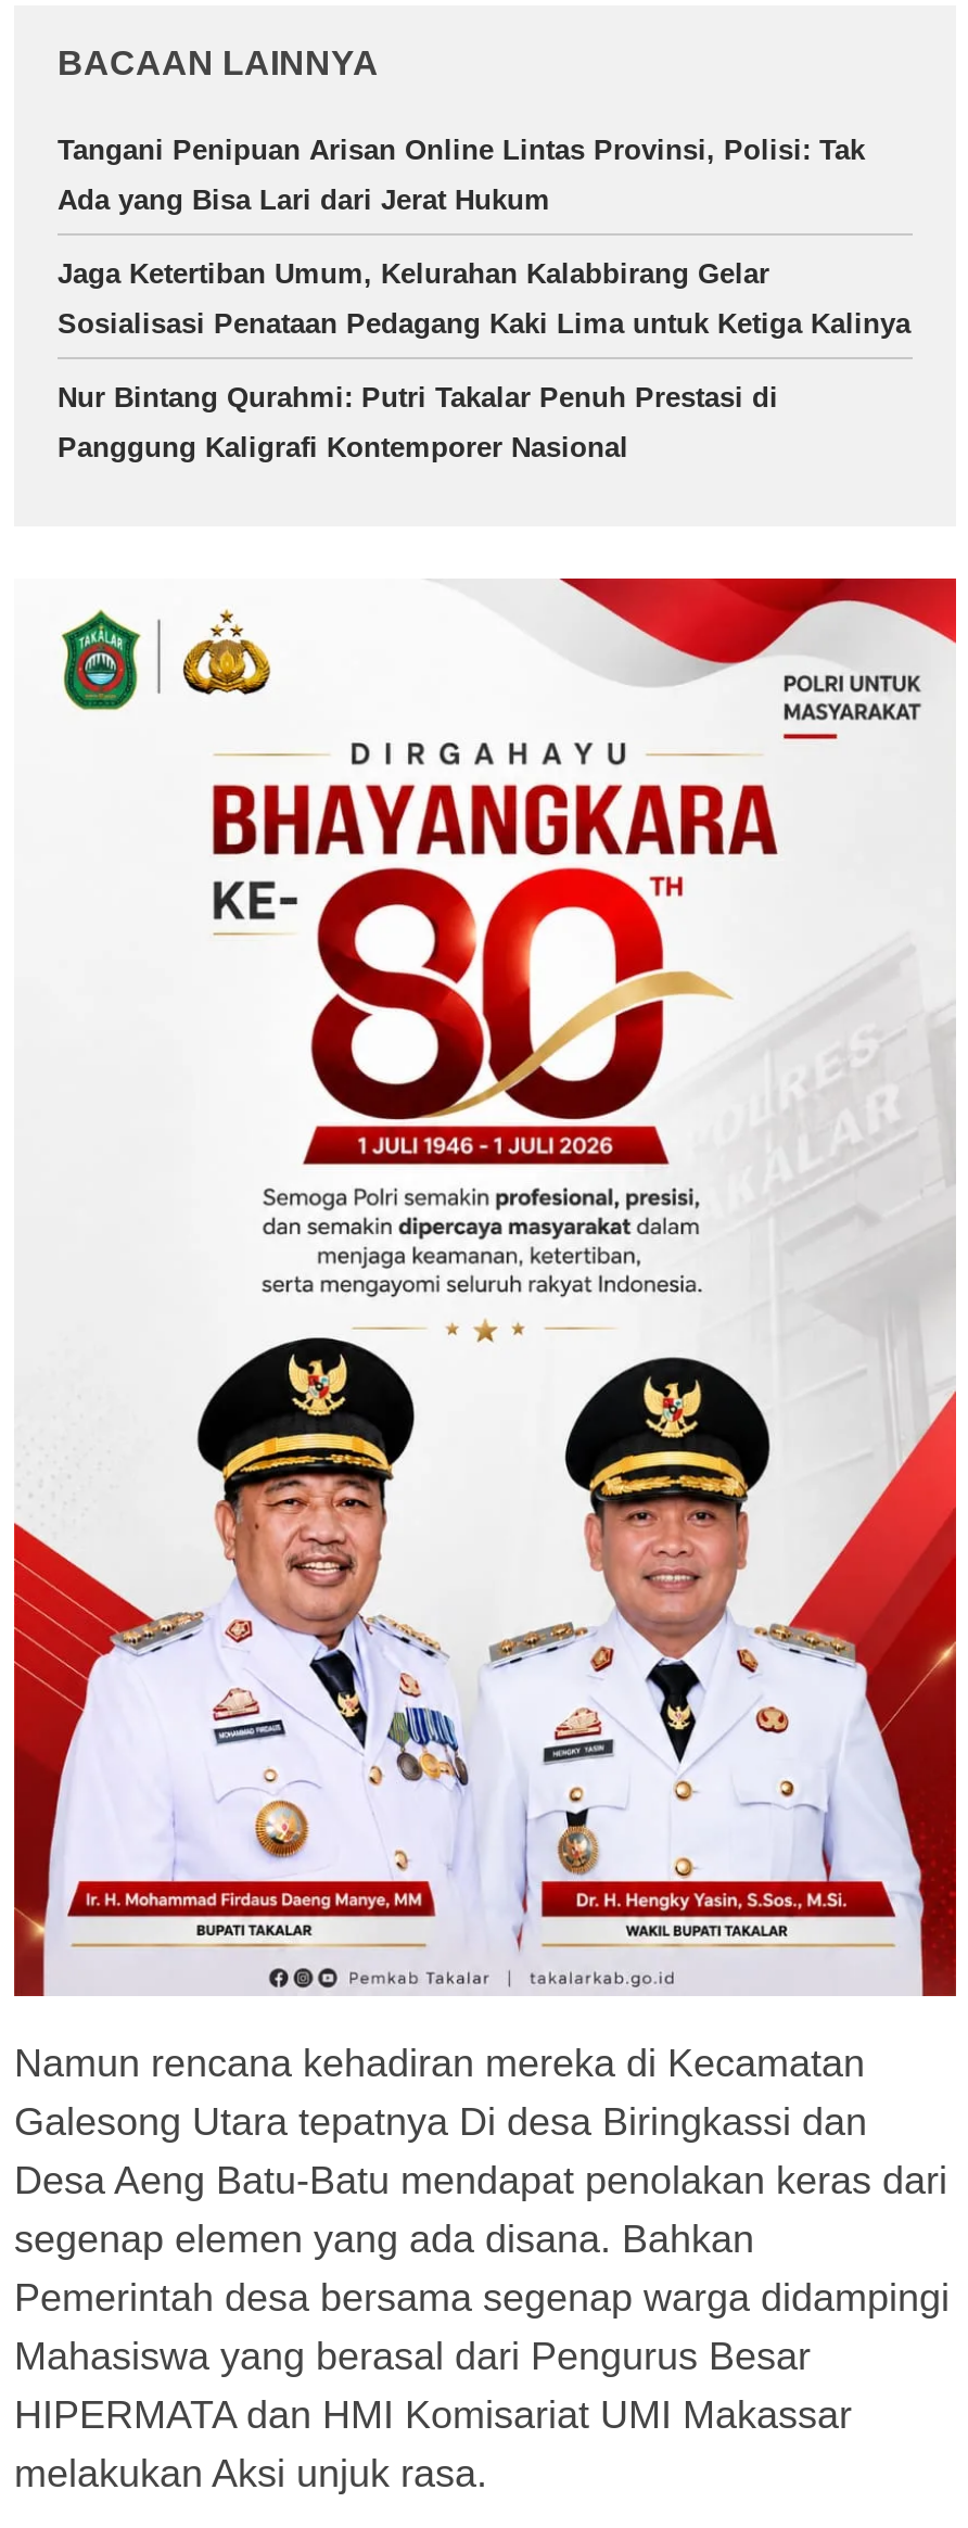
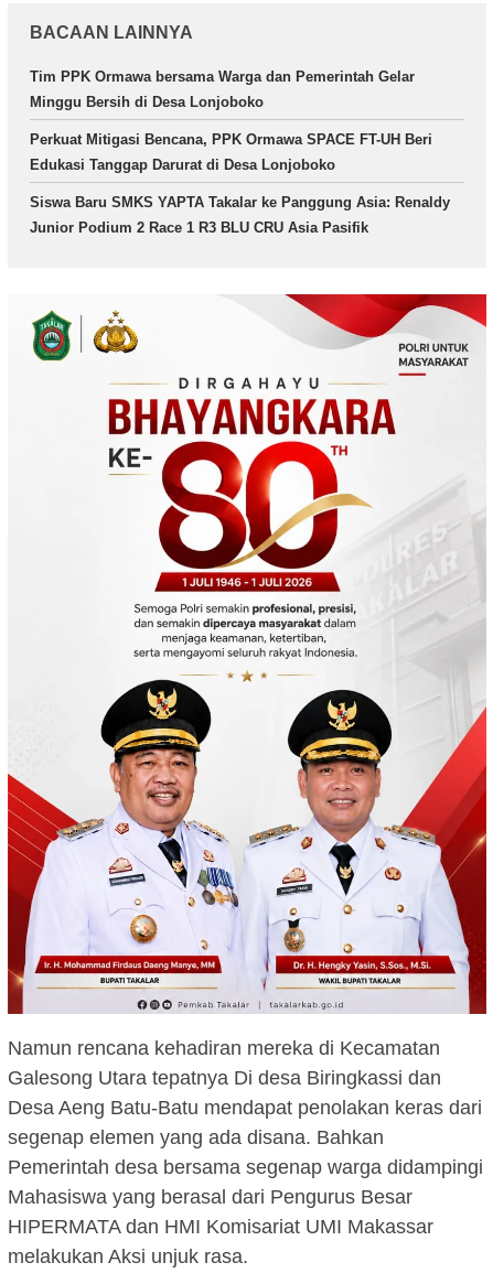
- Tangani Penipuan Arisan Online Lintas Provinsi, Polisi: Tak
+ Tim PPK Ormawa bersama Warga dan Pemerintah Gelar

- Ada yang Bisa Lari dari Jerat Hukum
+ Minggu Bersih di Desa Lonjoboko

- Jaga Ketertiban Umum, Kelurahan Kalabbirang Gelar
+ Perkuat Mitigasi Bencana, PPK Ormawa SPACE FT-UH Beri

- Sosialisasi Penataan Pedagang Kaki Lima untuk Ketiga Kalinya
+ Edukasi Tanggap Darurat di Desa Lonjoboko

- Nur Bintang Qurahmi: Putri Takalar Penuh Prestasi di
+ Siswa Baru SMKS YAPTA Takalar ke Panggung Asia: Renaldy

- Panggung Kaligrafi Kontemporer Nasional
+ Junior Podium 2 Race 1 R3 BLU CRU Asia Pasifik
